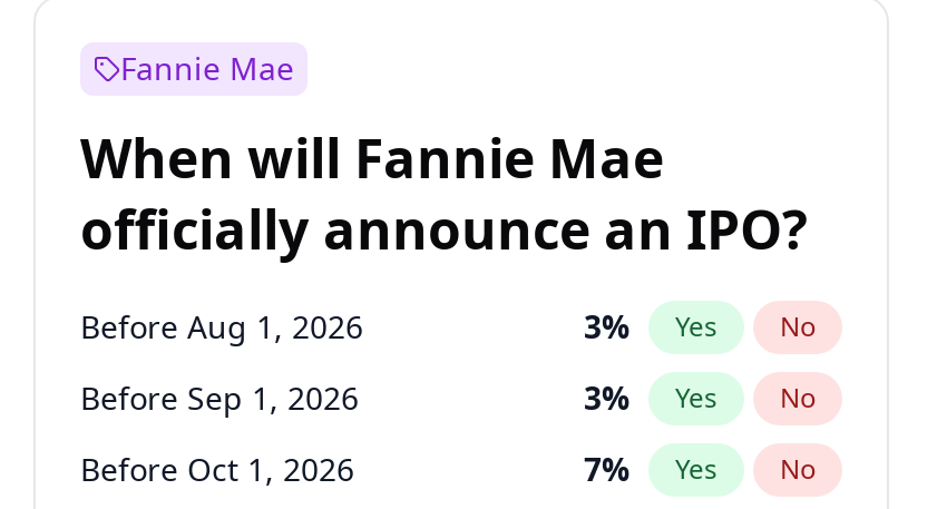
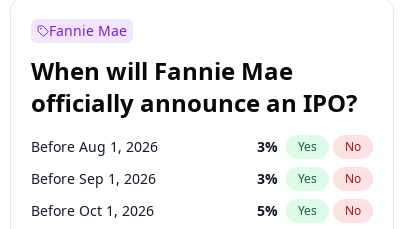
- 7% Yes No
+ 5% Yes No
